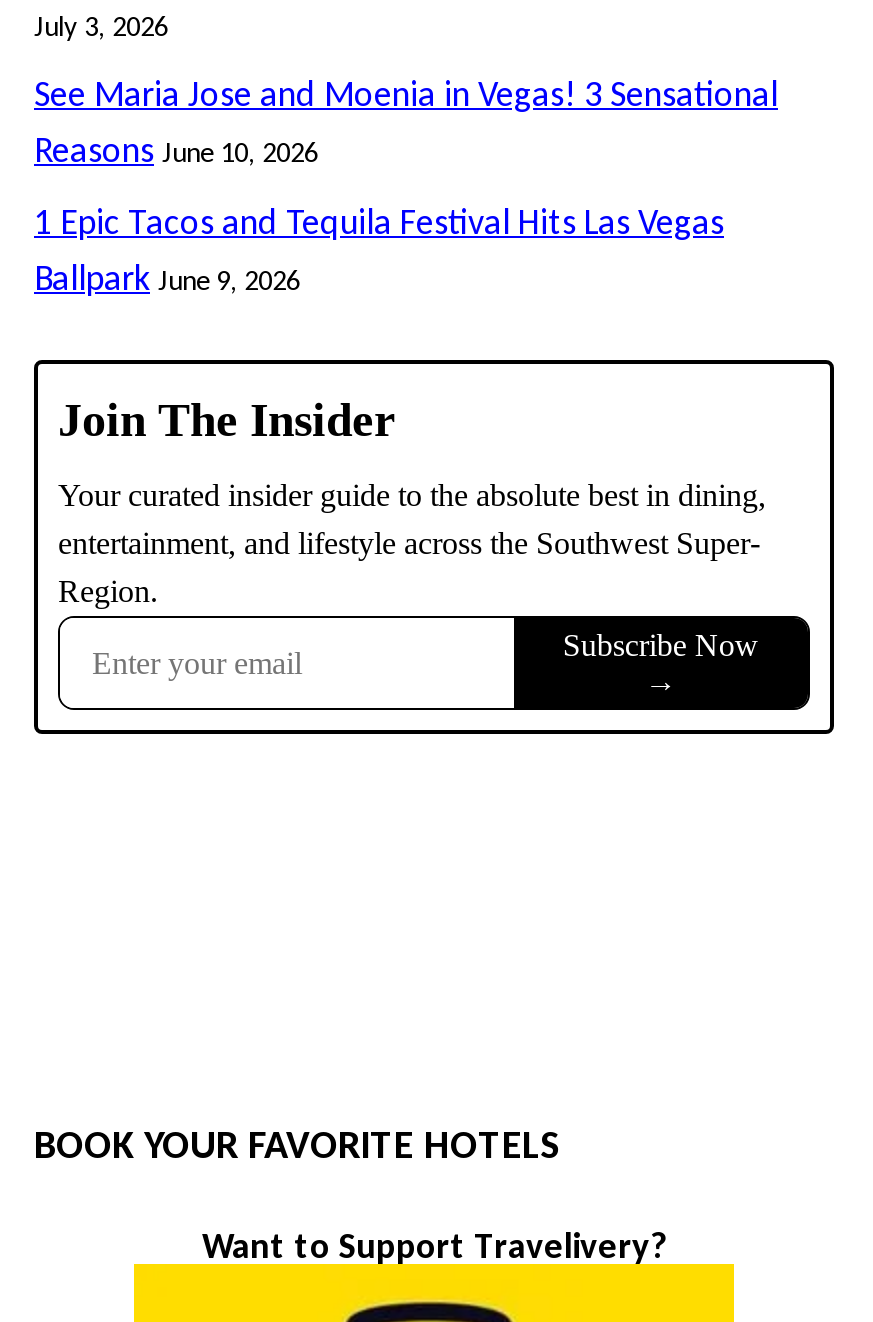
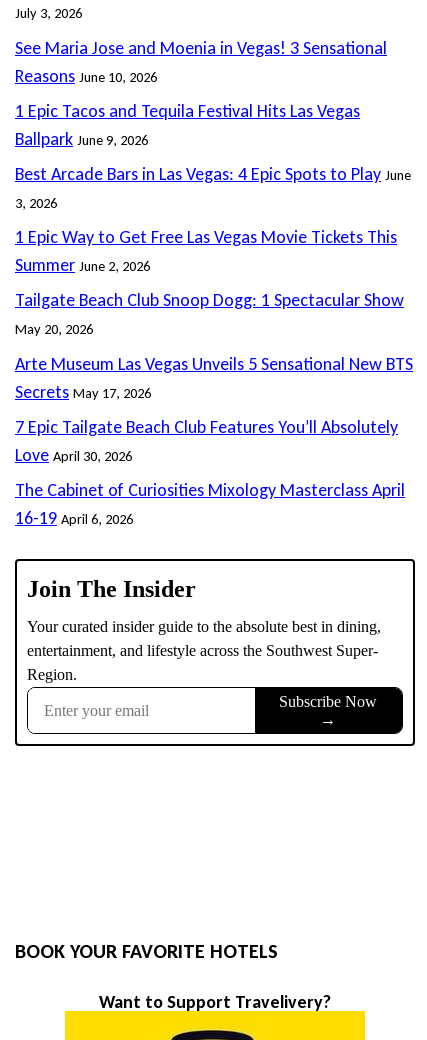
+ Best Arcade Bars in Las Vegas: 4 Epic Spots to Play June
+ 3, 2026
+ 1 Epic Way to Get Free Las Vegas Movie Tickets This
+ Summer June 2, 2026
+ Tailgate Beach Club Snoop Dogg: 1 Spectacular Show
+ May 20, 2026
+ Arte Museum Las Vegas Unveils 5 Sensational New BTS
+ Secrets May 17, 2026
+ 7 Epic Tailgate Beach Club Features You’ll Absolutely
+ Love April 30, 2026
+ The Cabinet of Curiosities Mixology Masterclass April
+ 16-19 April 6, 2026
